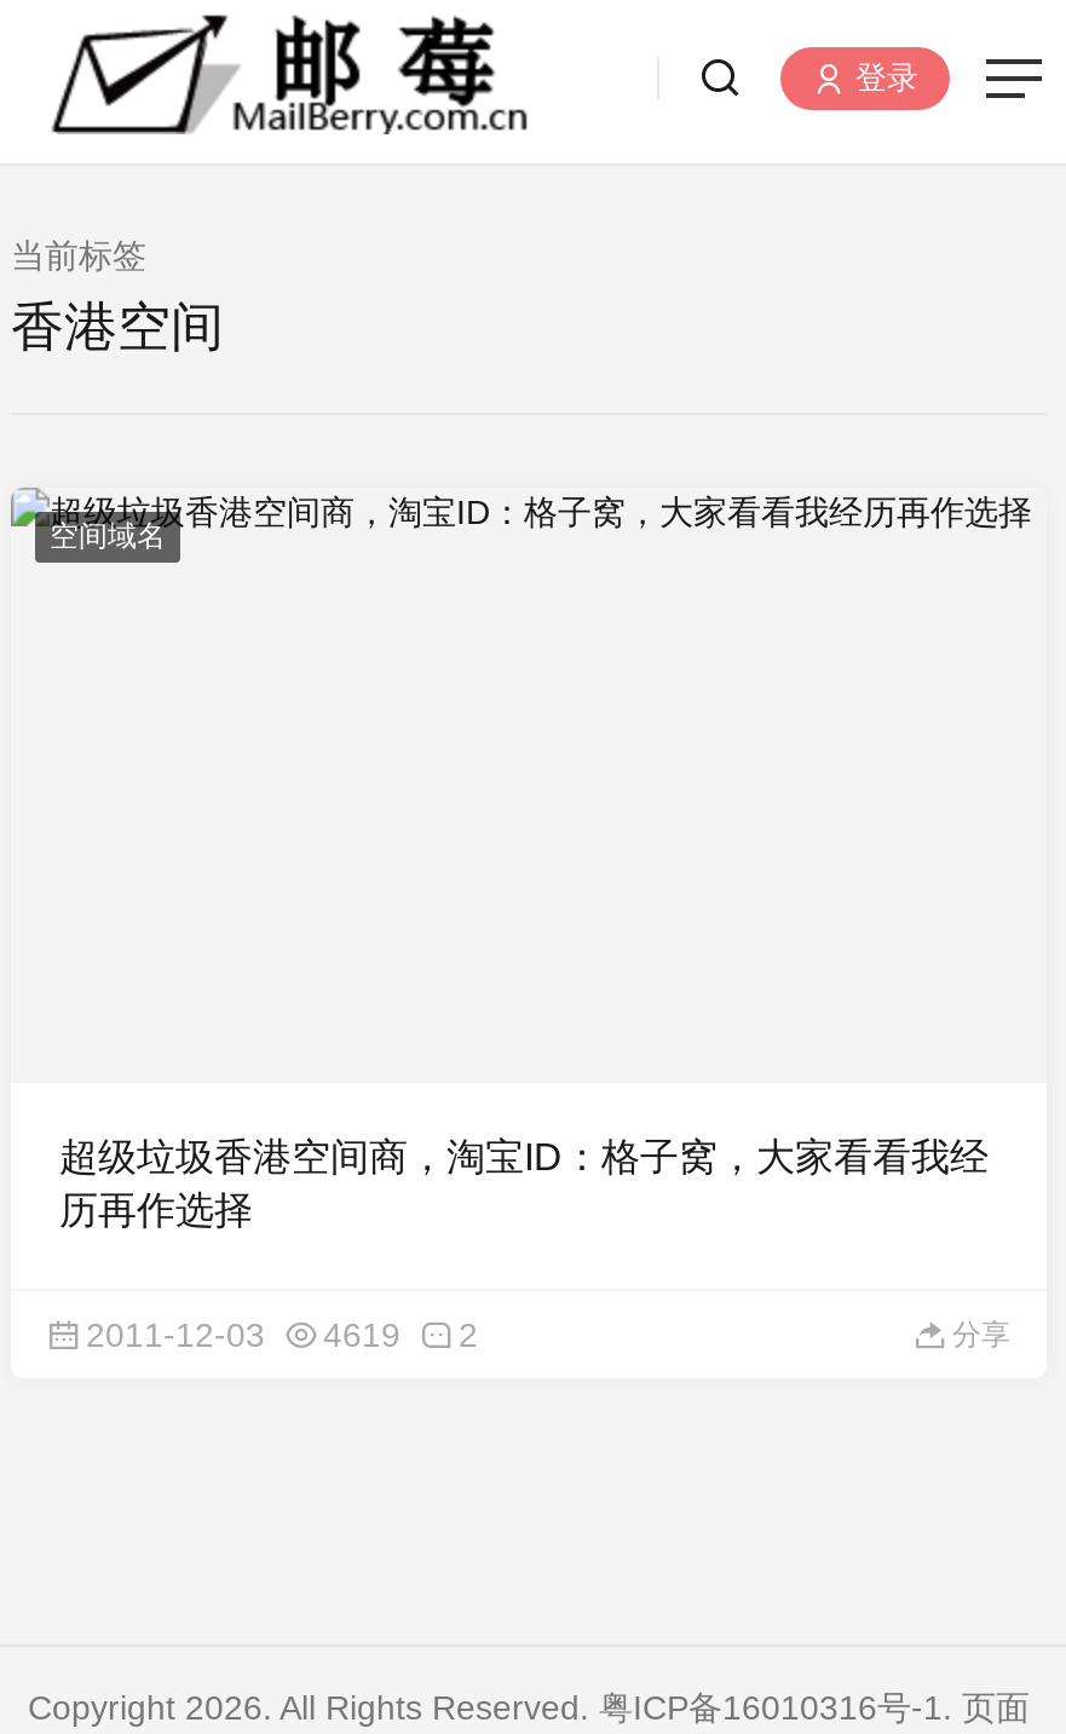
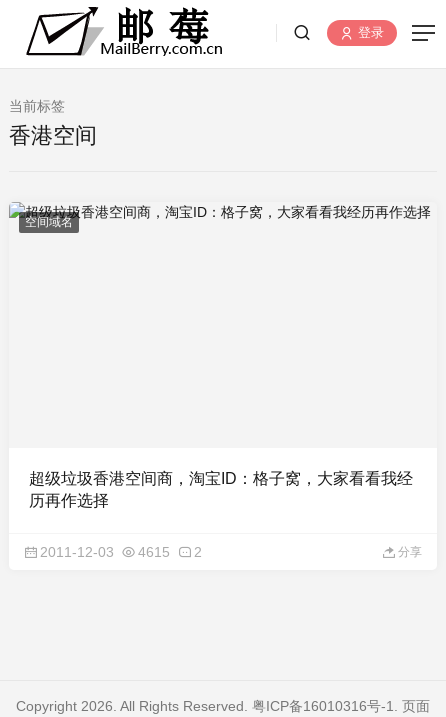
- 2011-12-03 4619 2
+ 2011-12-03 4615 2
